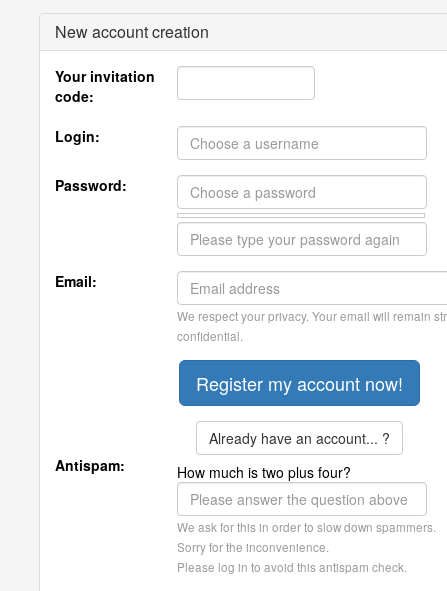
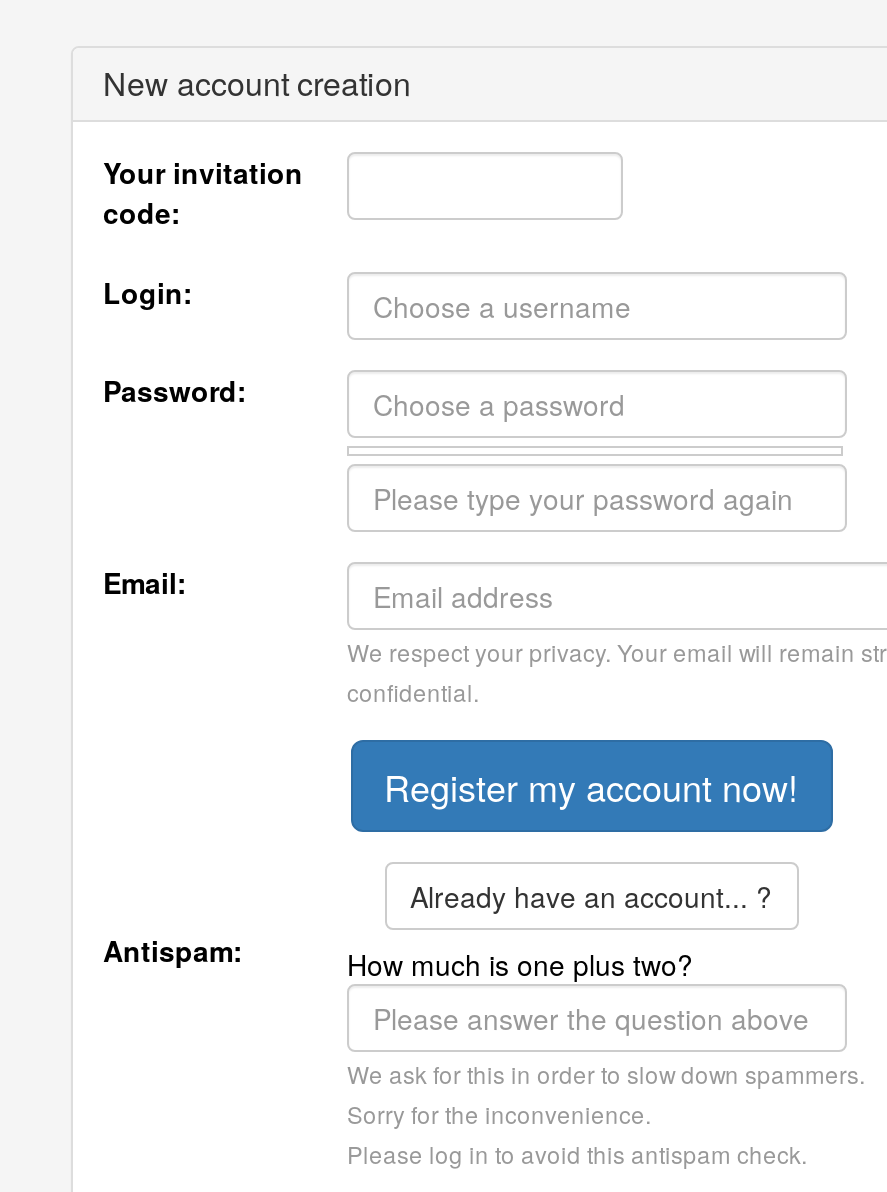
- How much is two plus four?
+ How much is one plus two?
